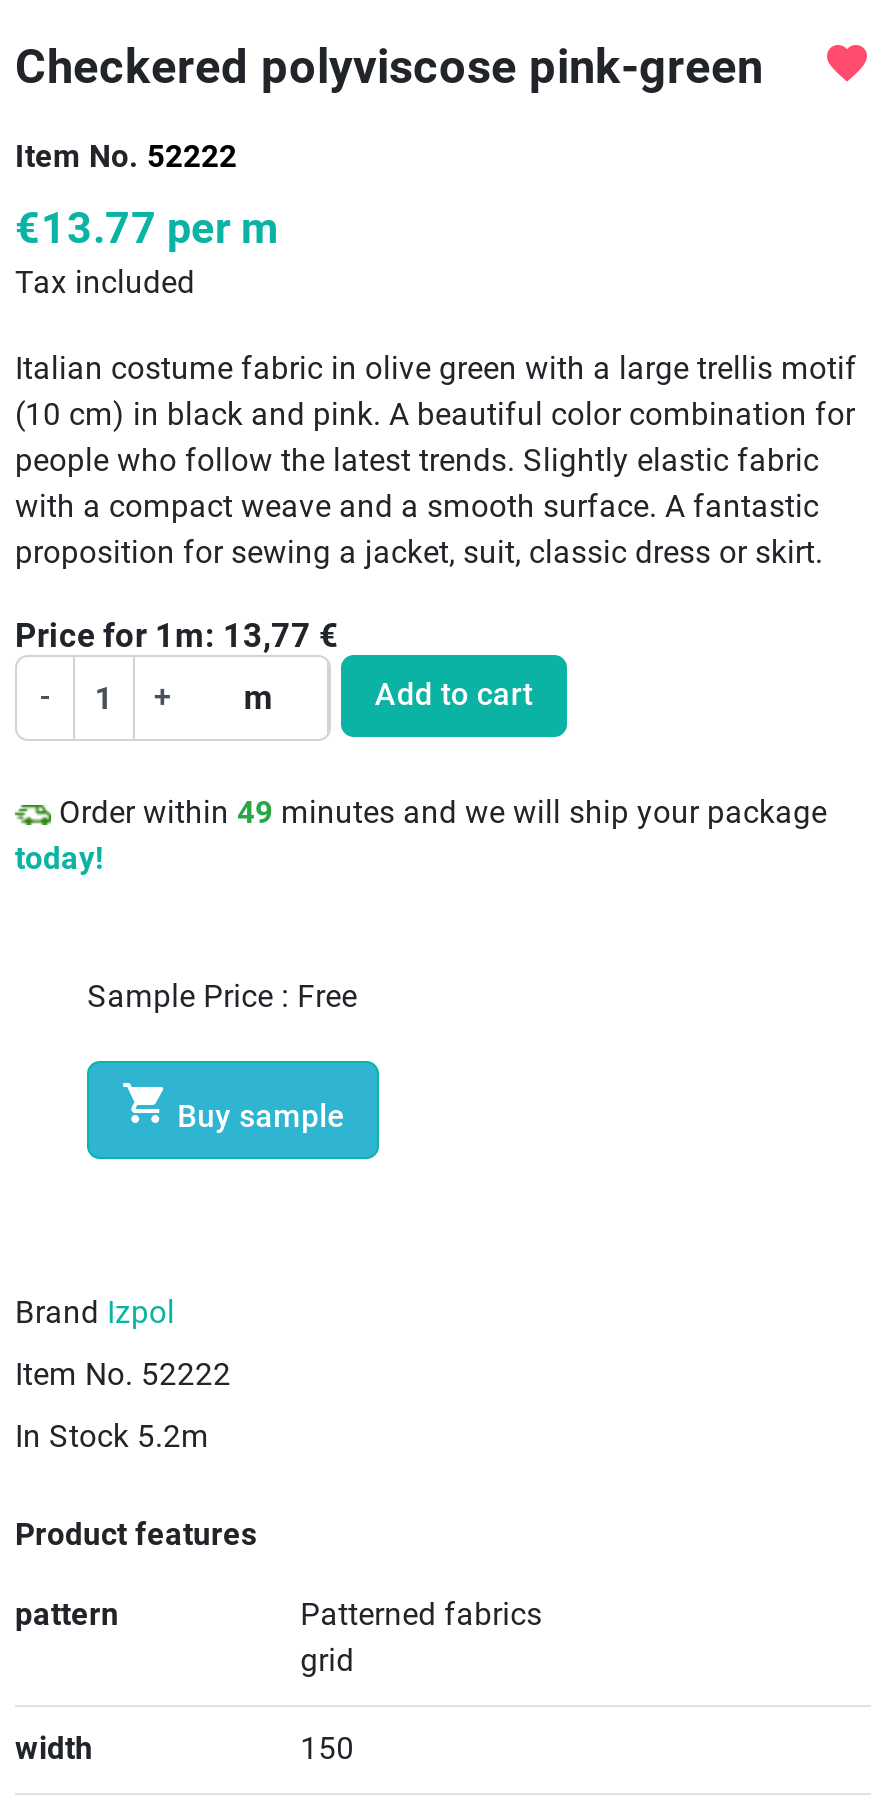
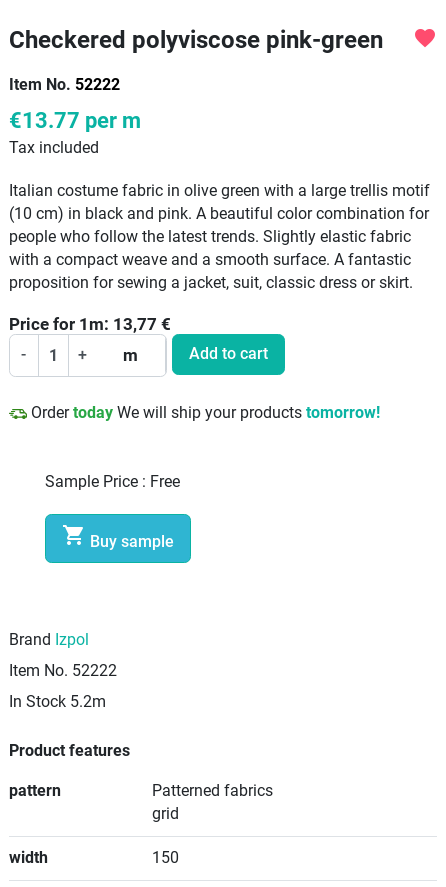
- Order within 49 minutes and we will ship your package
- today!
+ Order today We will ship your products tomorrow!
